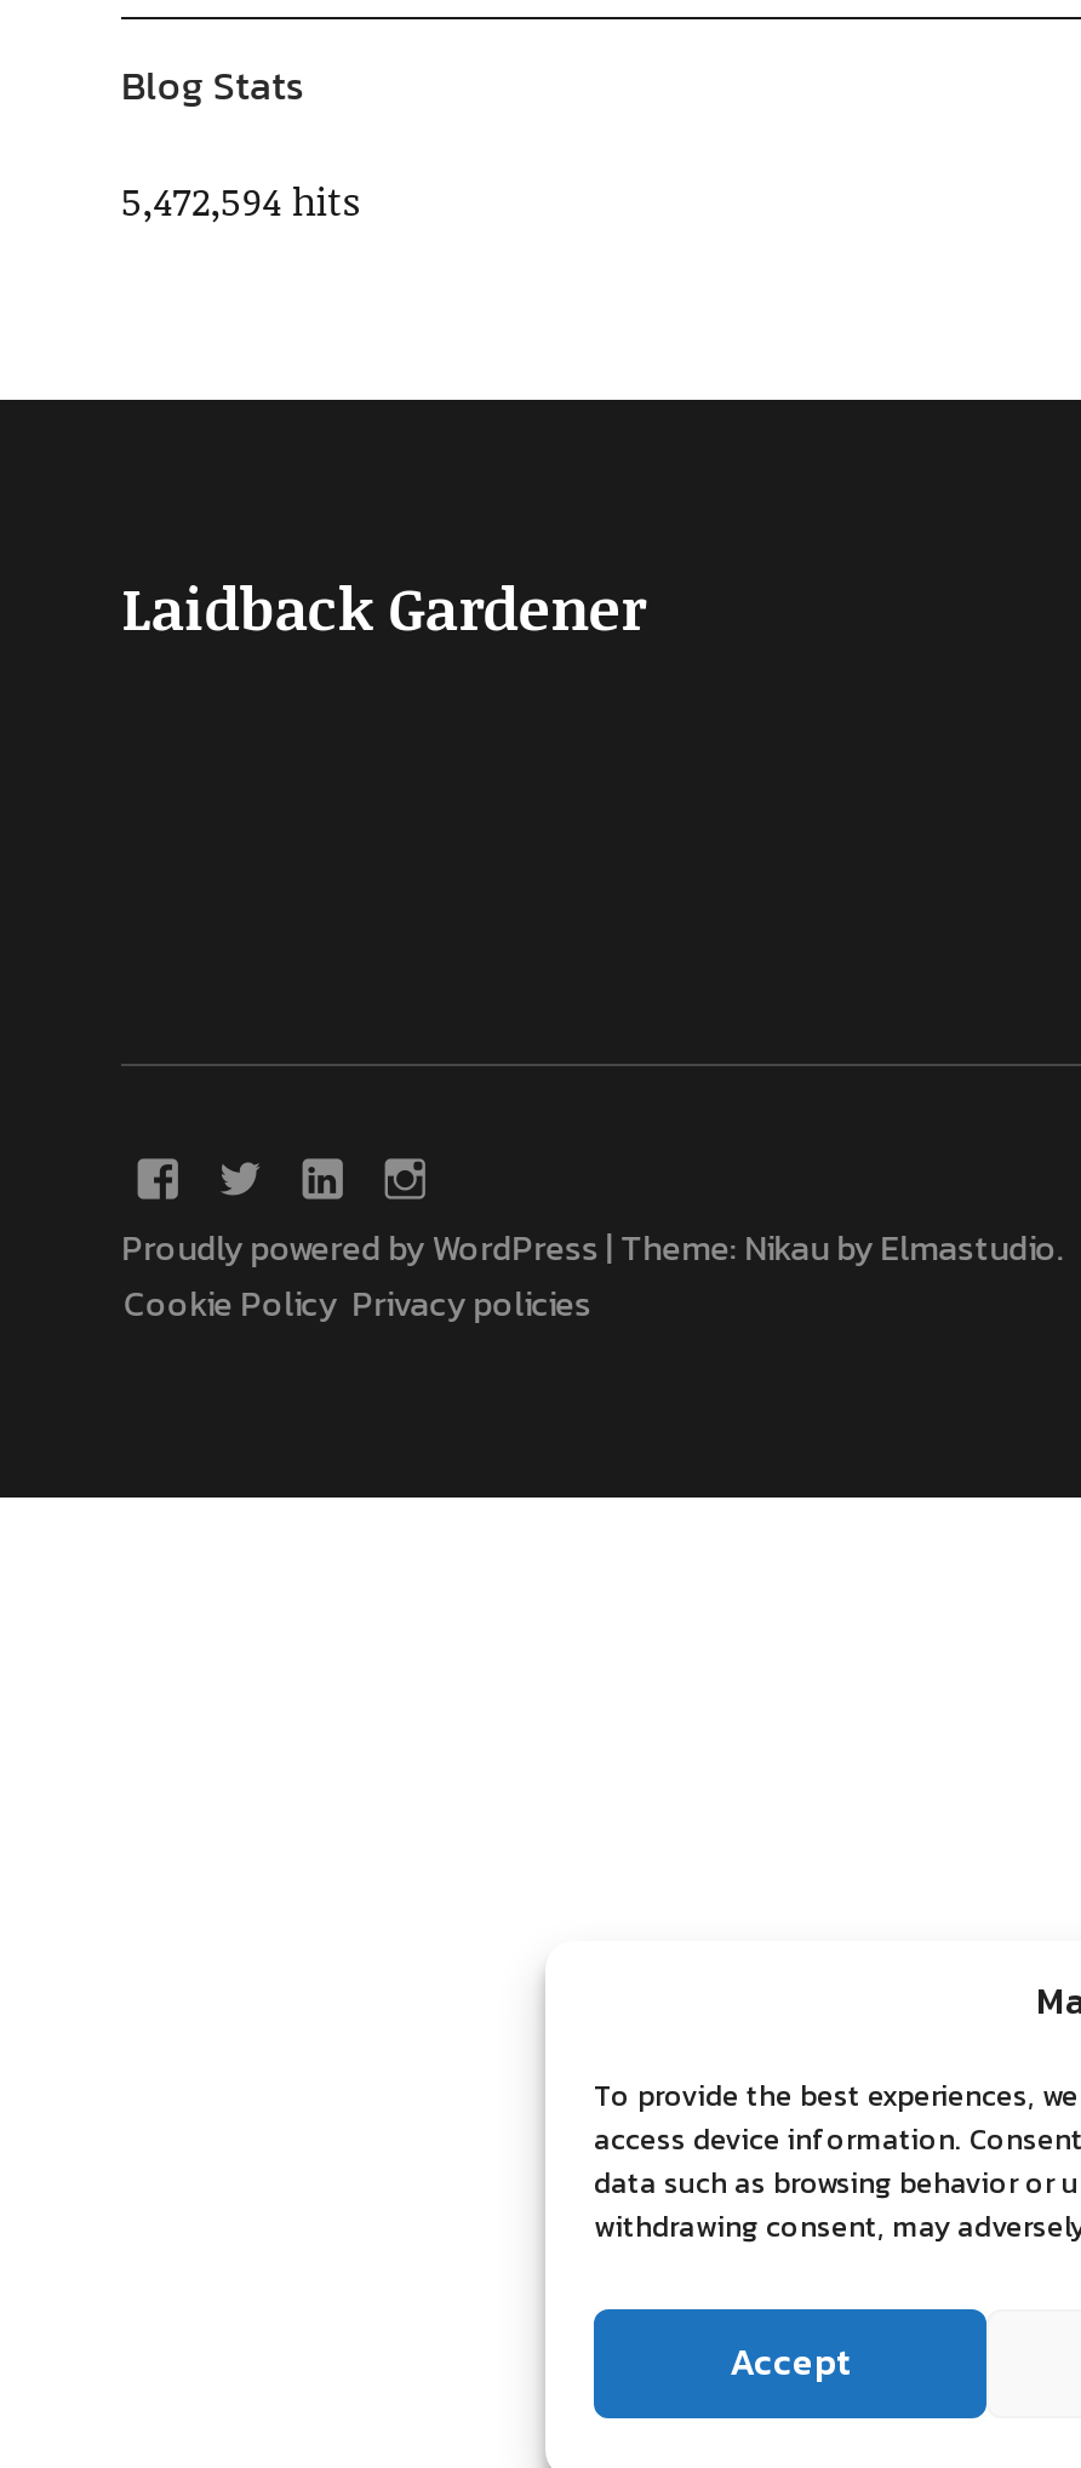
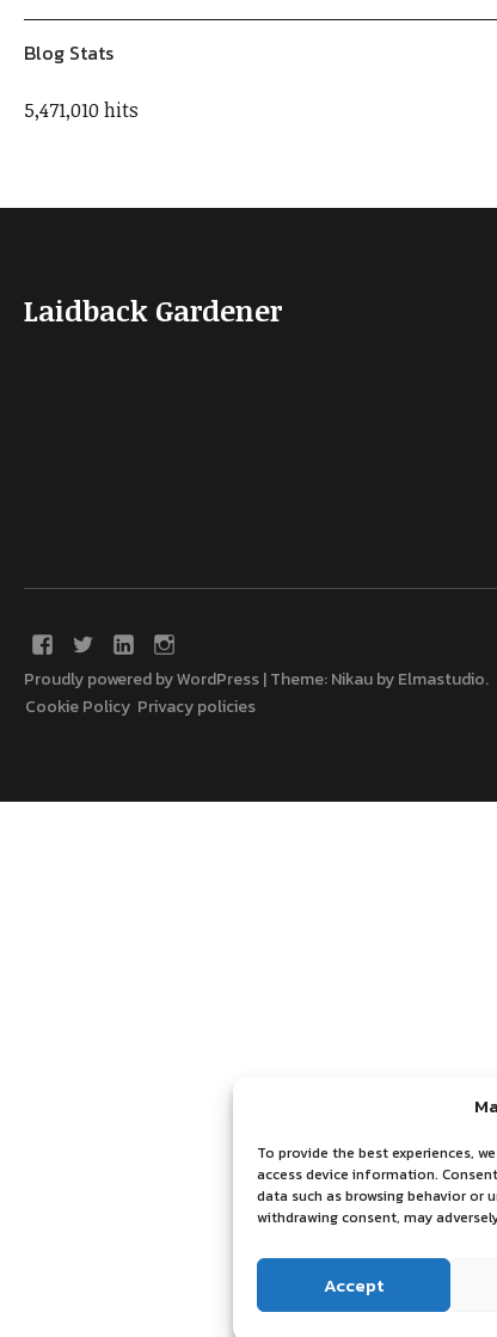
- 5,472,594 hits
+ 5,471,010 hits
